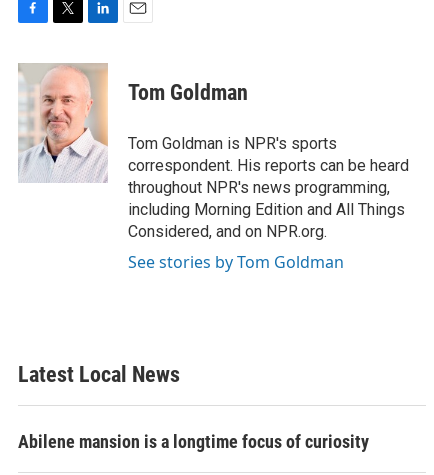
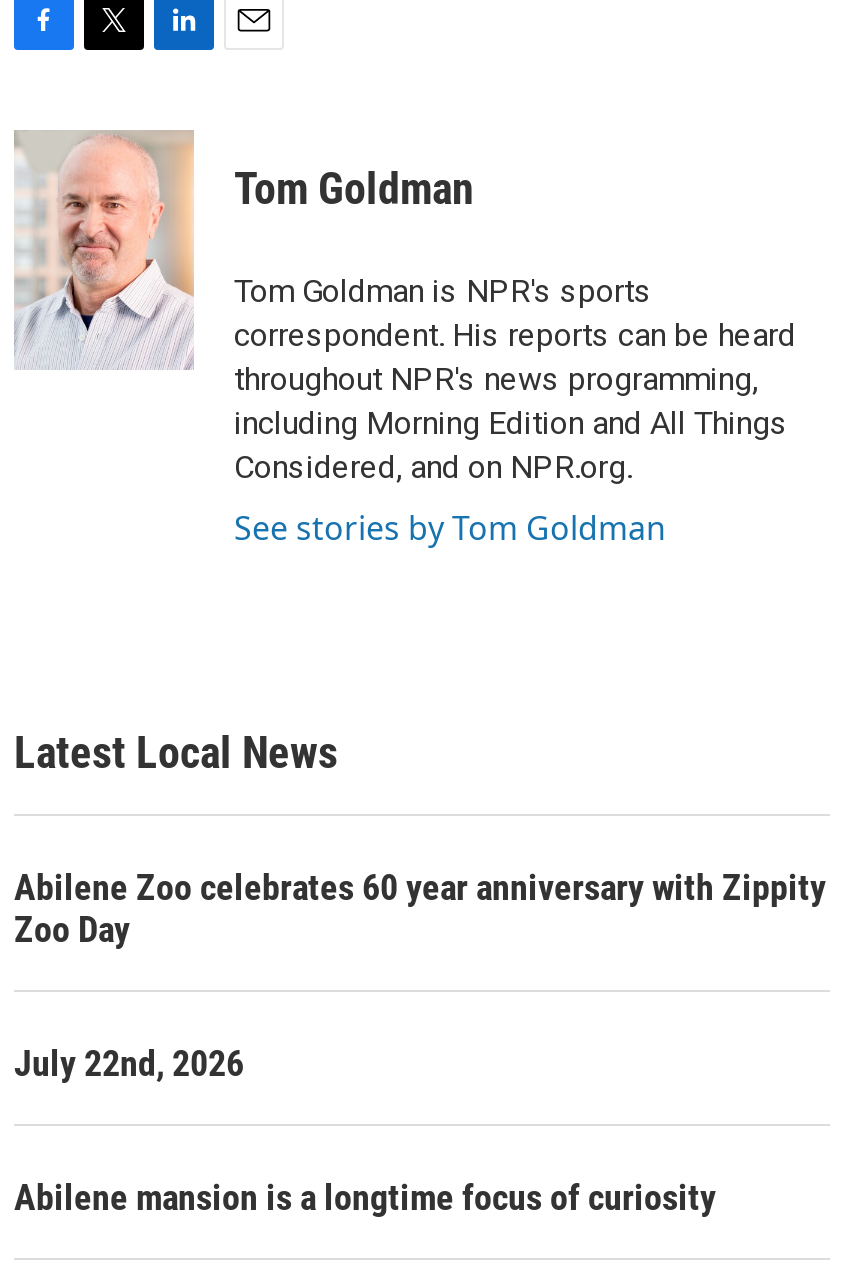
+ Abilene Zoo celebrates 60 year anniversary with Zippity
+ Zoo Day
+ July 22nd, 2026
